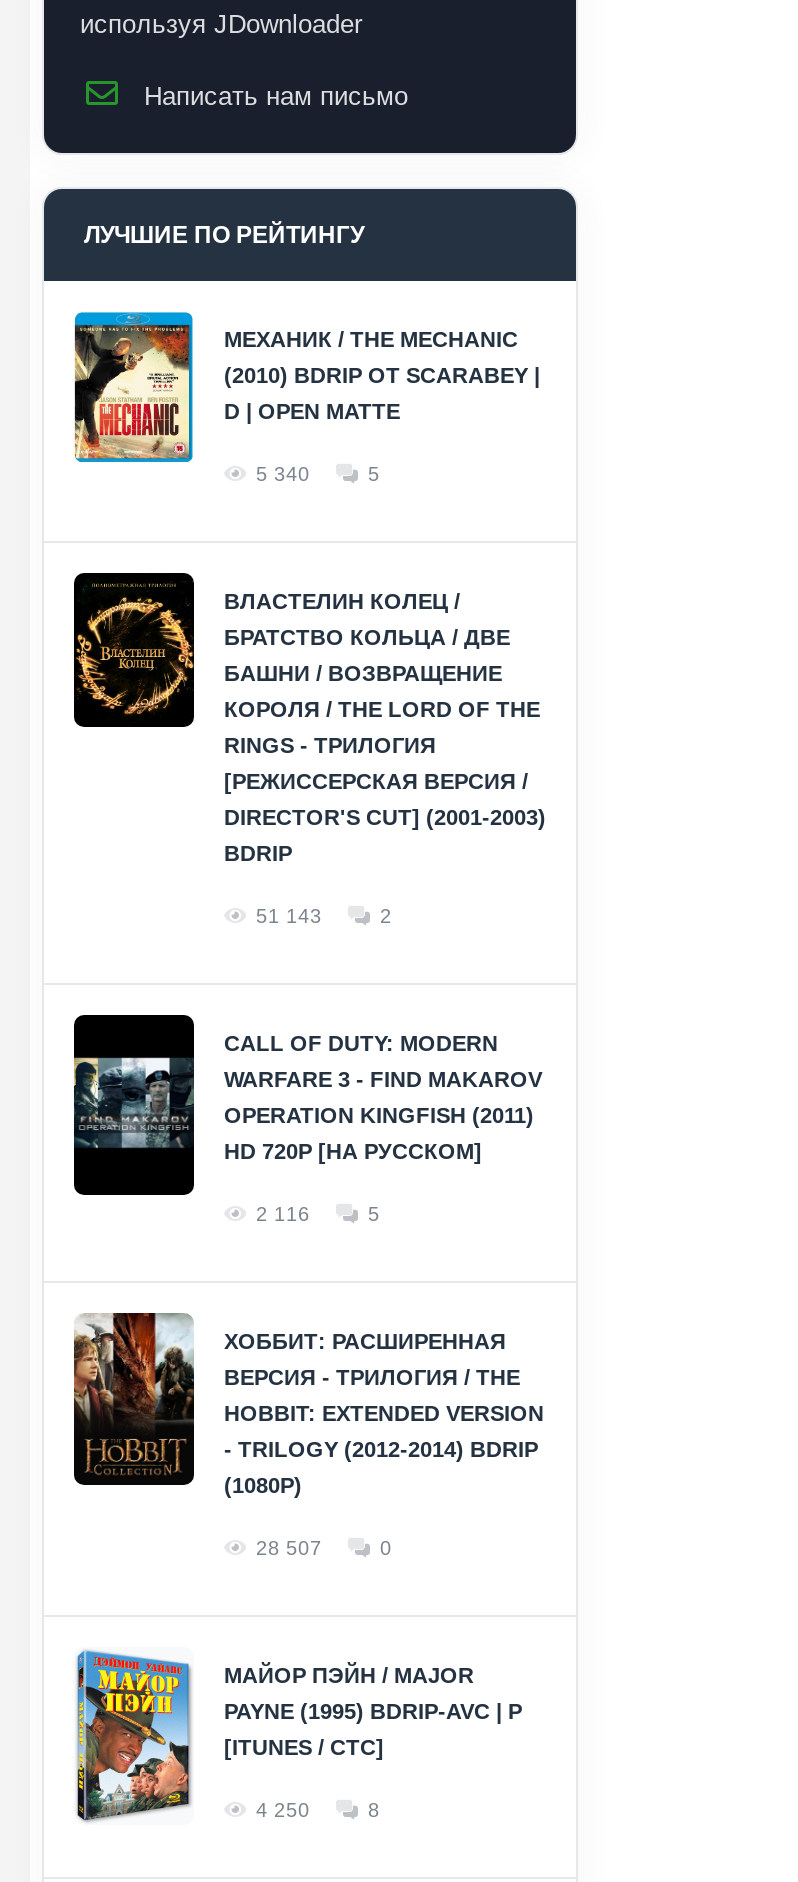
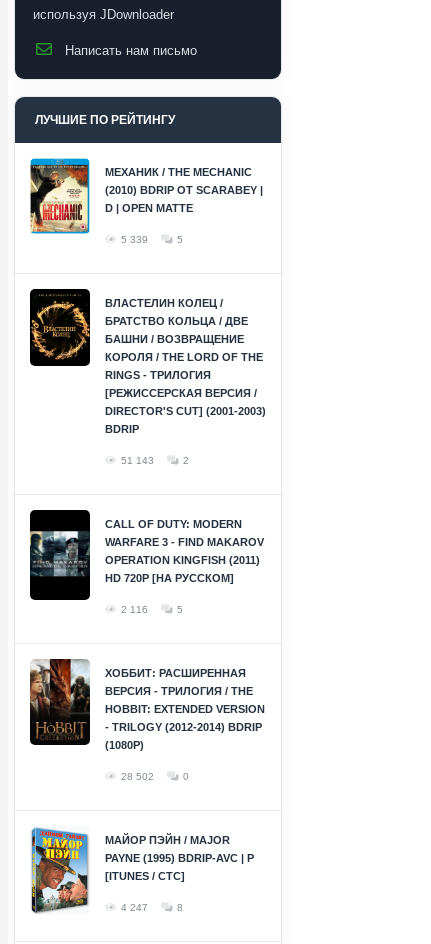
- 5 340
+ 5 339

- 28 507
+ 28 502

- 4 250
+ 4 247
